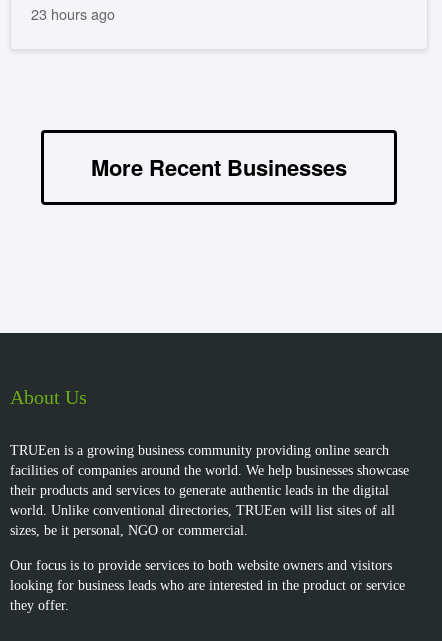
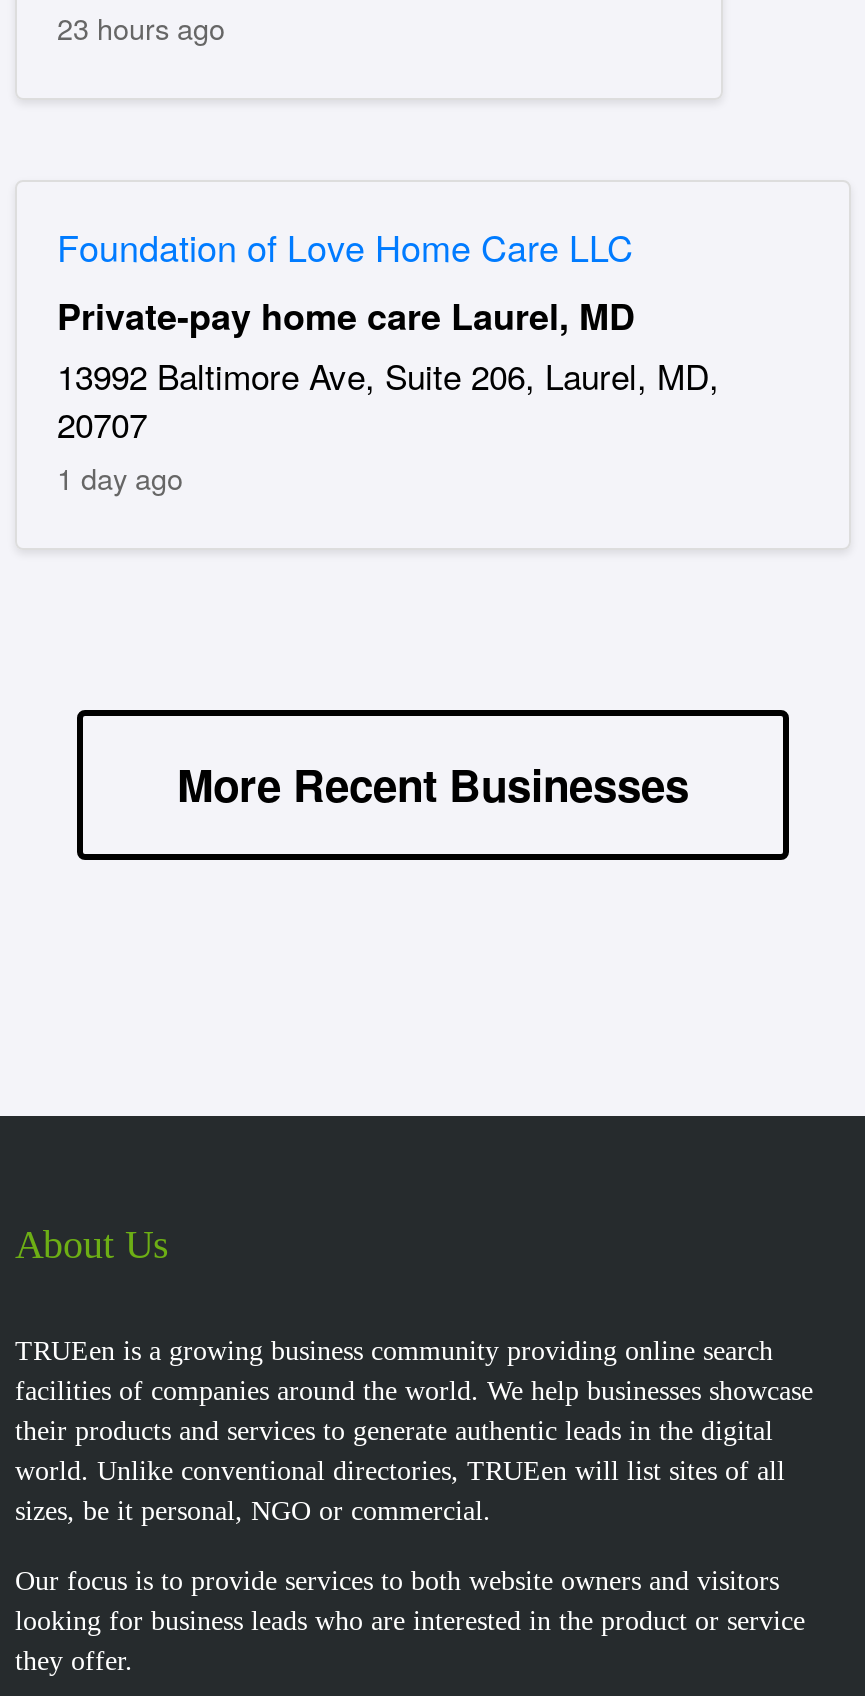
+ Foundation of Love Home Care LLC
+ Private-pay home care Laurel, MD
+ 13992 Baltimore Ave, Suite 206, Laurel, MD,
+ 20707
+ 1 day ago
